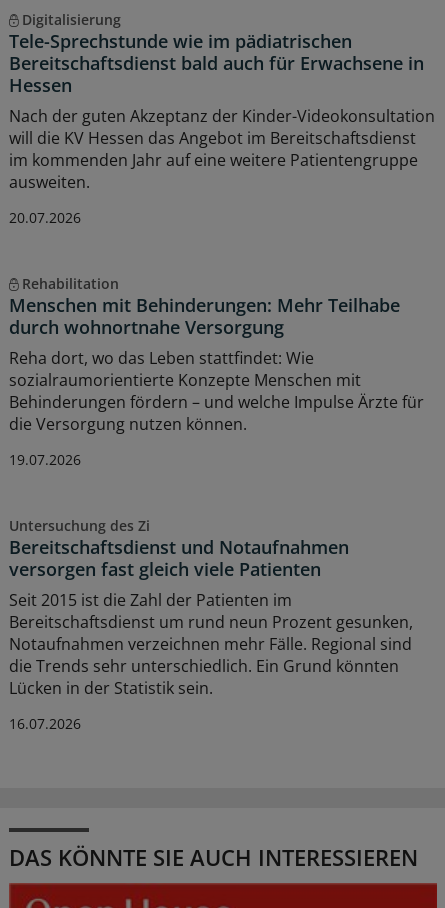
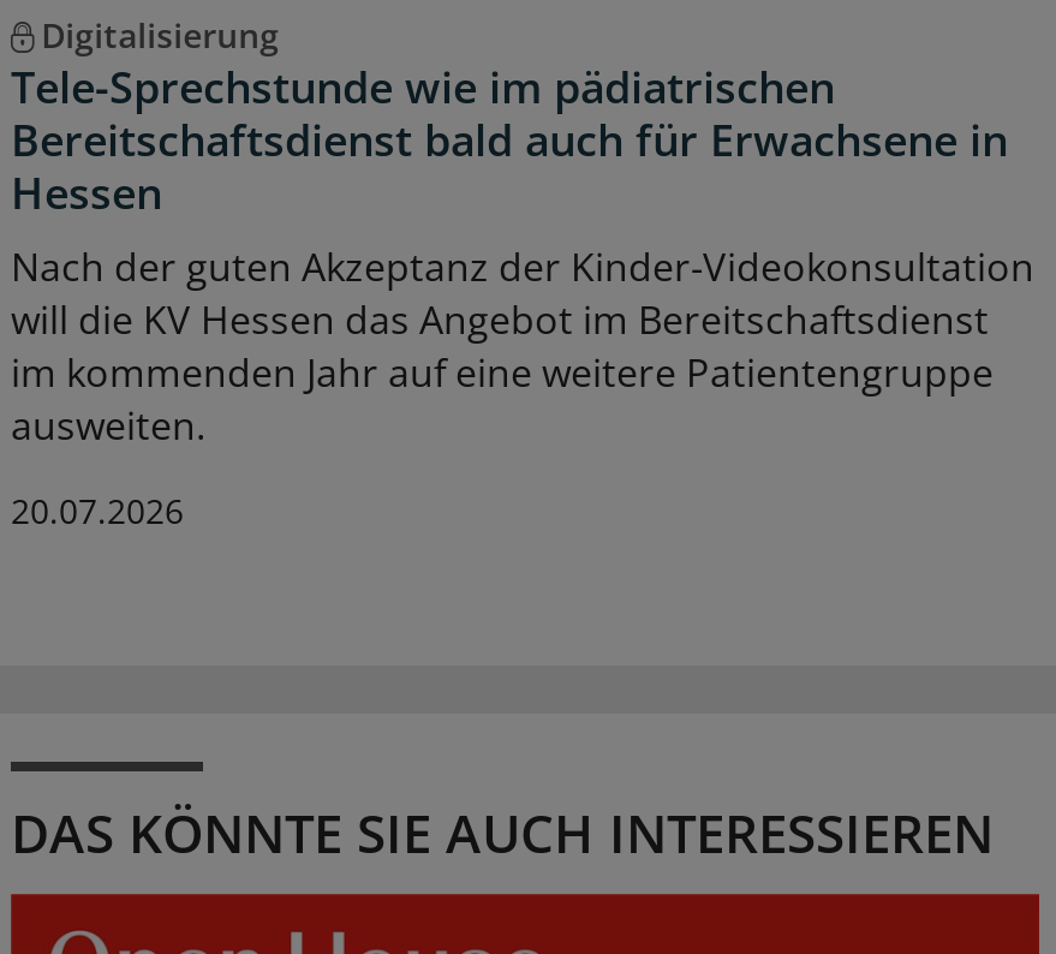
- Rehabilitation
- Menschen mit Behinderungen: Mehr Teilhabe
- durch wohnortnahe Versorgung
- Reha dort, wo das Leben stattfindet: Wie
- sozialraumorientierte Konzepte Menschen mit
- Behinderungen fördern – und welche Impulse Ärzte für
- die Versorgung nutzen können.
- 19.07.2026
- Untersuchung des Zi
- Bereitschaftsdienst und Notaufnahmen
- versorgen fast gleich viele Patienten
- Seit 2015 ist die Zahl der Patienten im
- Bereitschaftsdienst um rund neun Prozent gesunken,
- Notaufnahmen verzeichnen mehr Fälle. Regional sind
- die Trends sehr unterschiedlich. Ein Grund könnten
- Lücken in der Statistik sein.
- 16.07.2026
